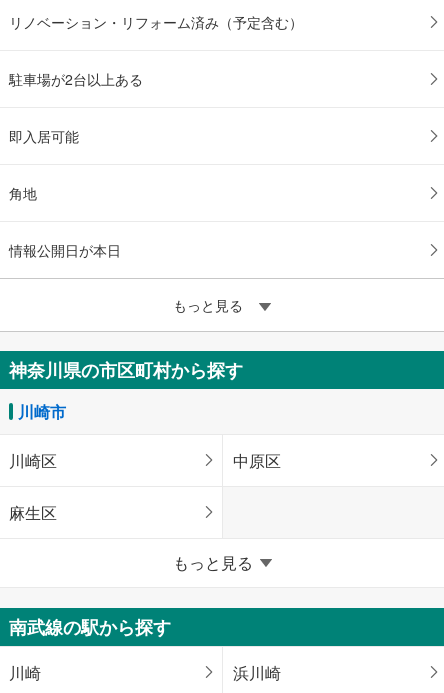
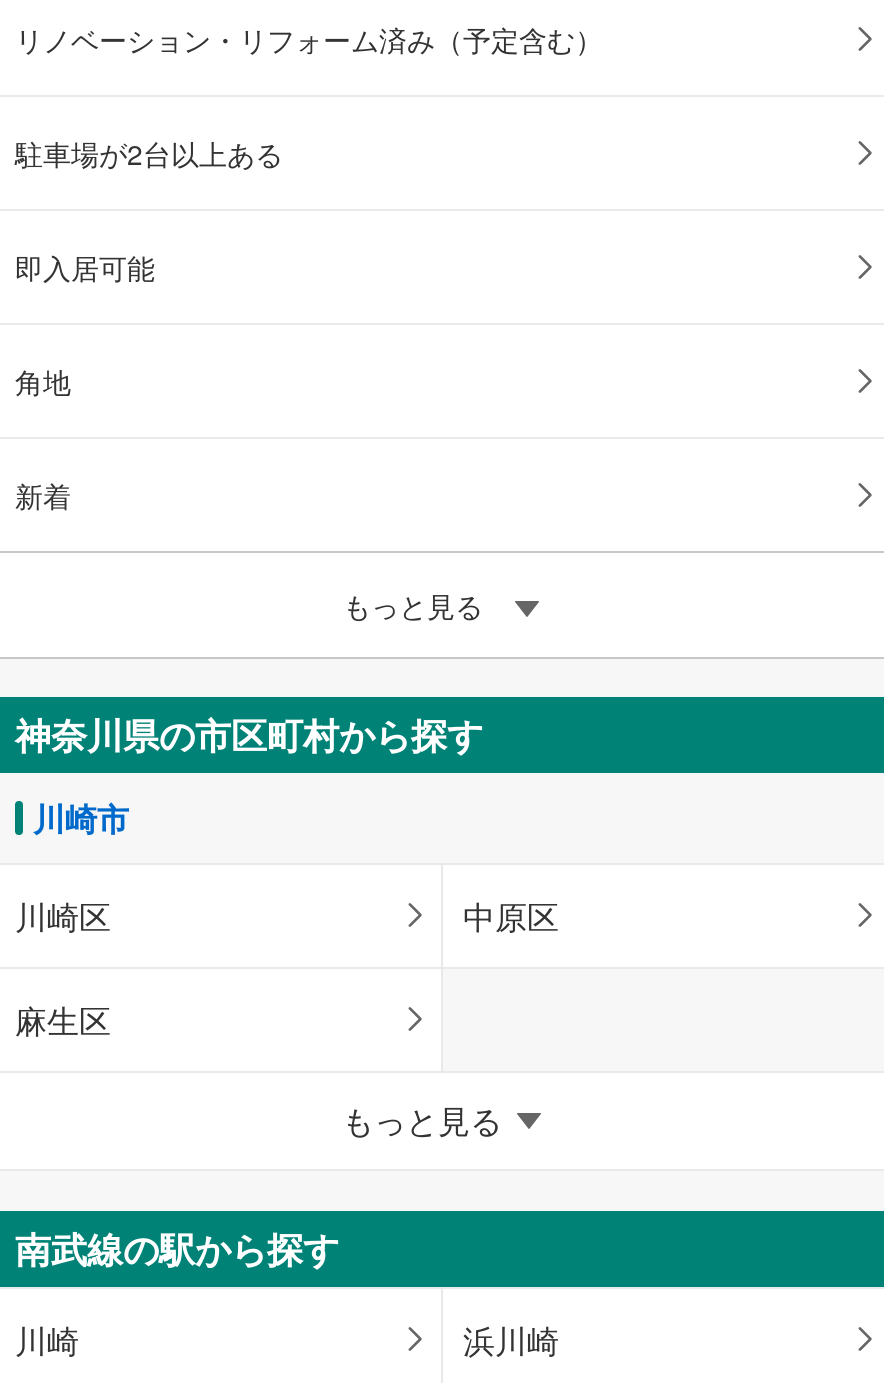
- 情報公開日が本日
+ 新着
